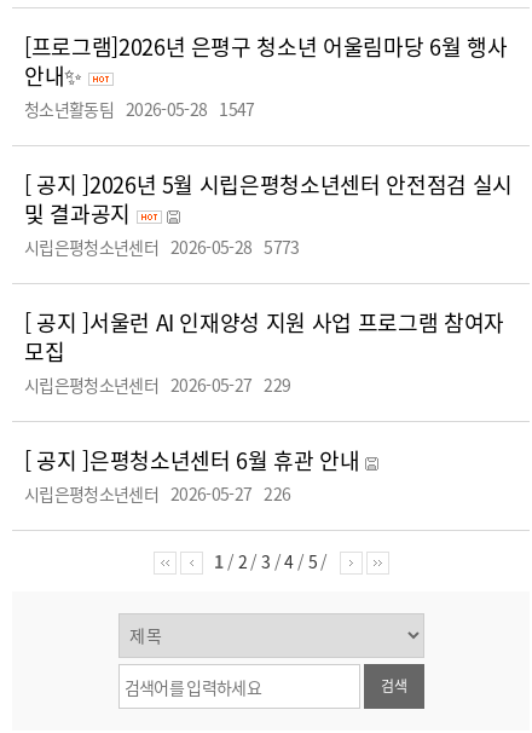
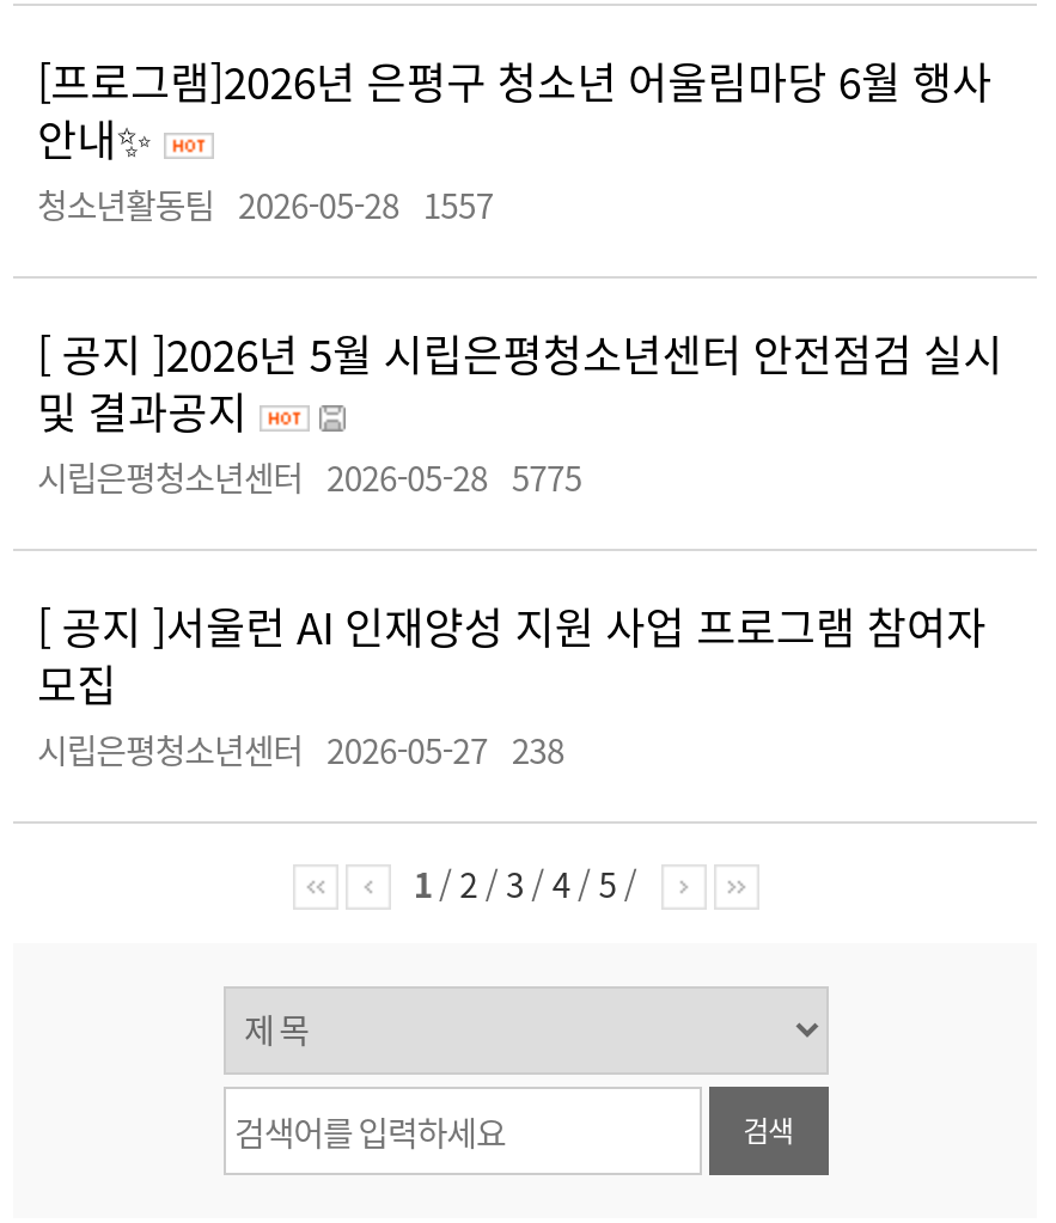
- 청소년활동팀 2026-05-28 1547
+ 청소년활동팀 2026-05-28 1557

- 시립은평청소년센터 2026-05-28 5773
+ 시립은평청소년센터 2026-05-28 5775

- 시립은평청소년센터 2026-05-27 229
- [ 공지 ] 은평청소년센터 6월 휴관 안내
- 시립은평청소년센터 2026-05-27 226
+ 시립은평청소년센터 2026-05-27 238
